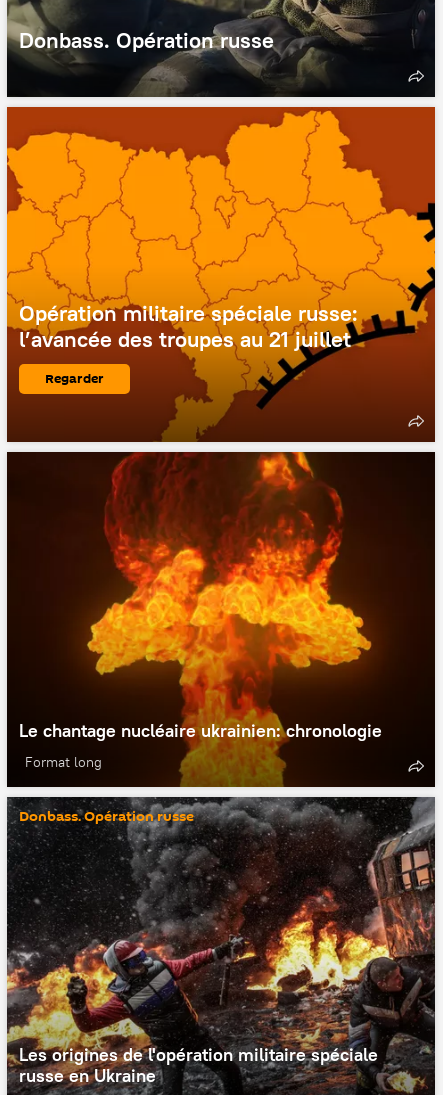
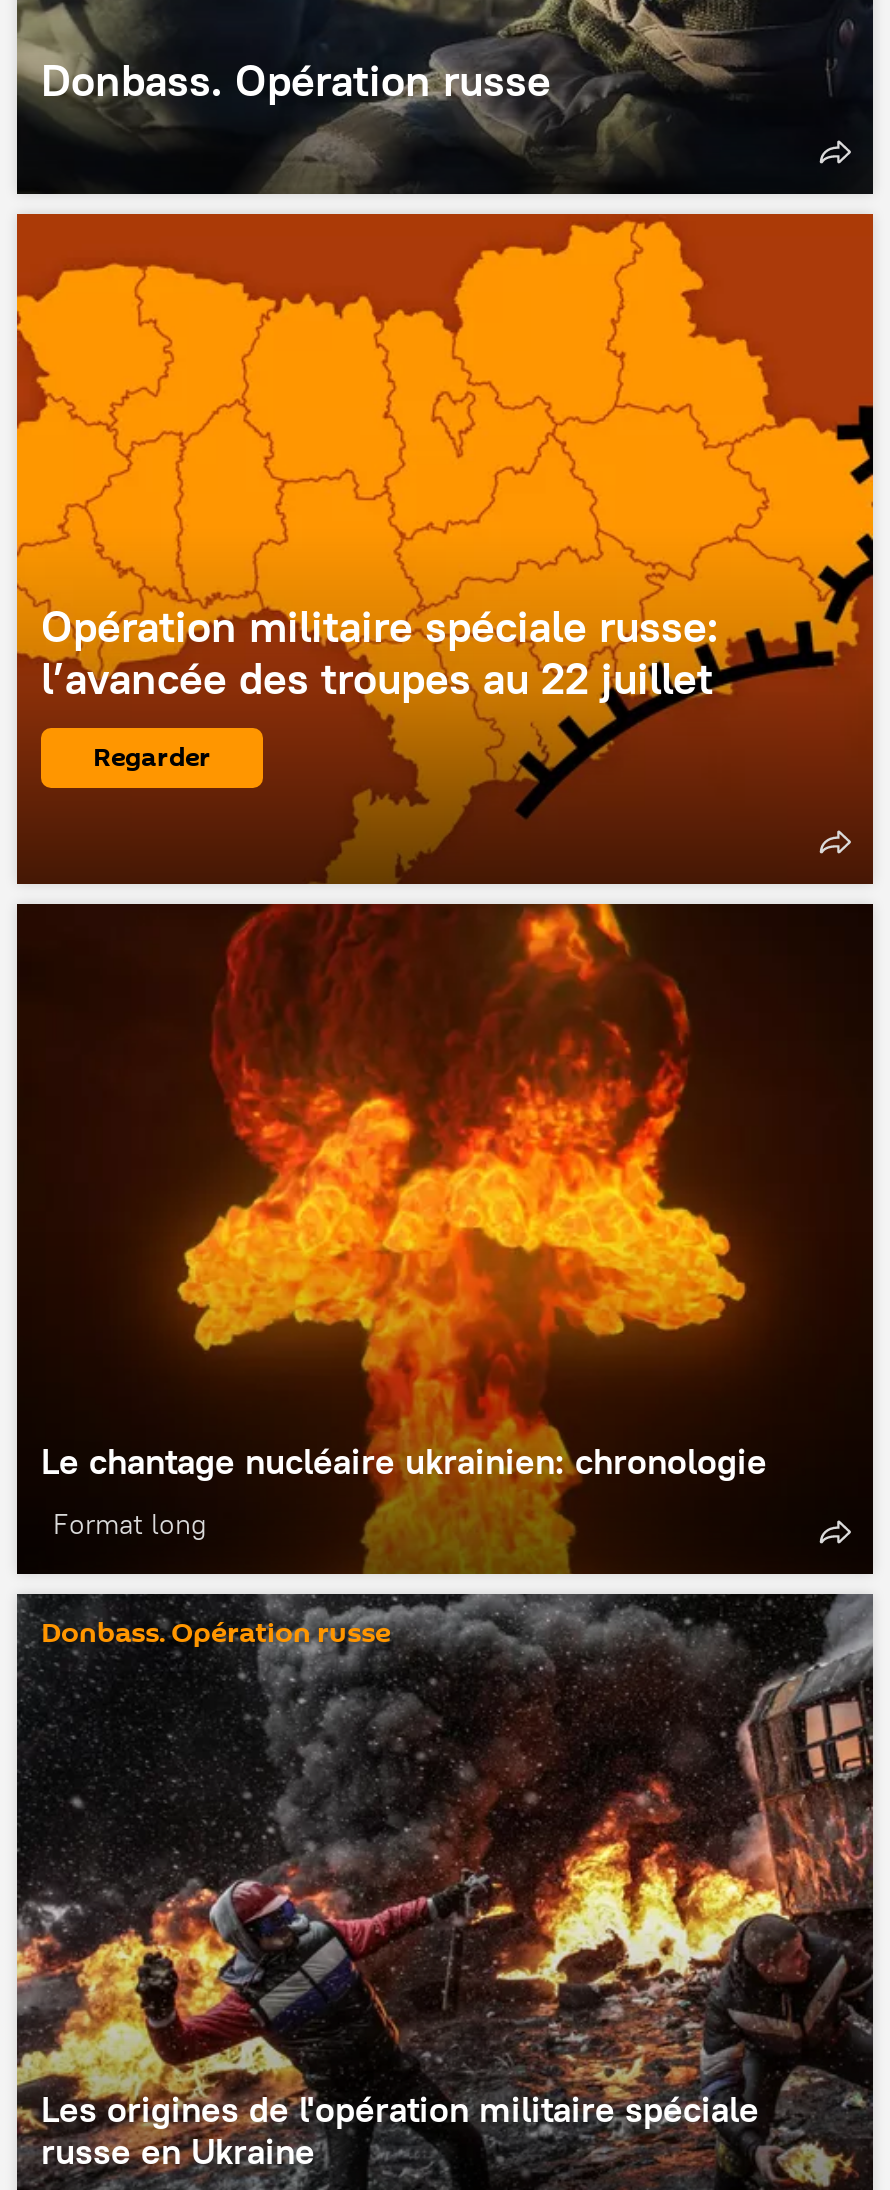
- l’avancée des troupes au 21 juillet
+ l’avancée des troupes au 22 juillet
